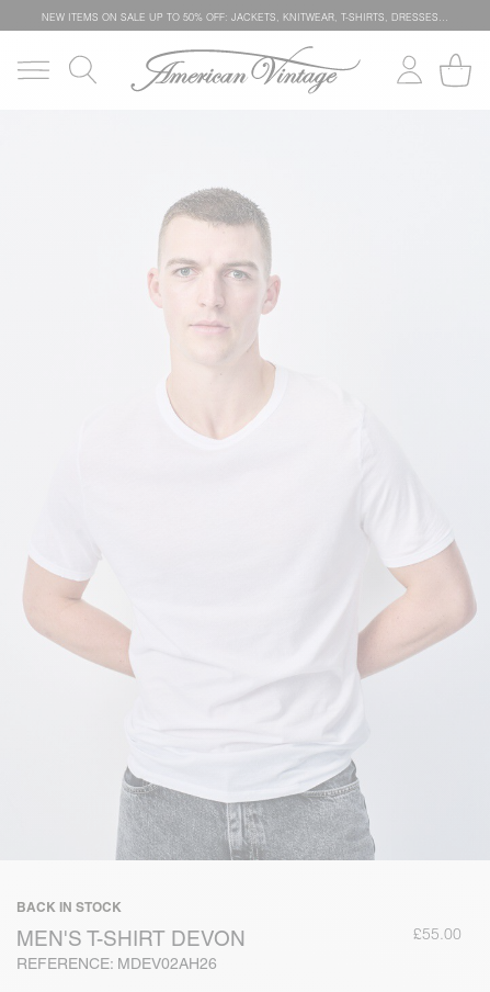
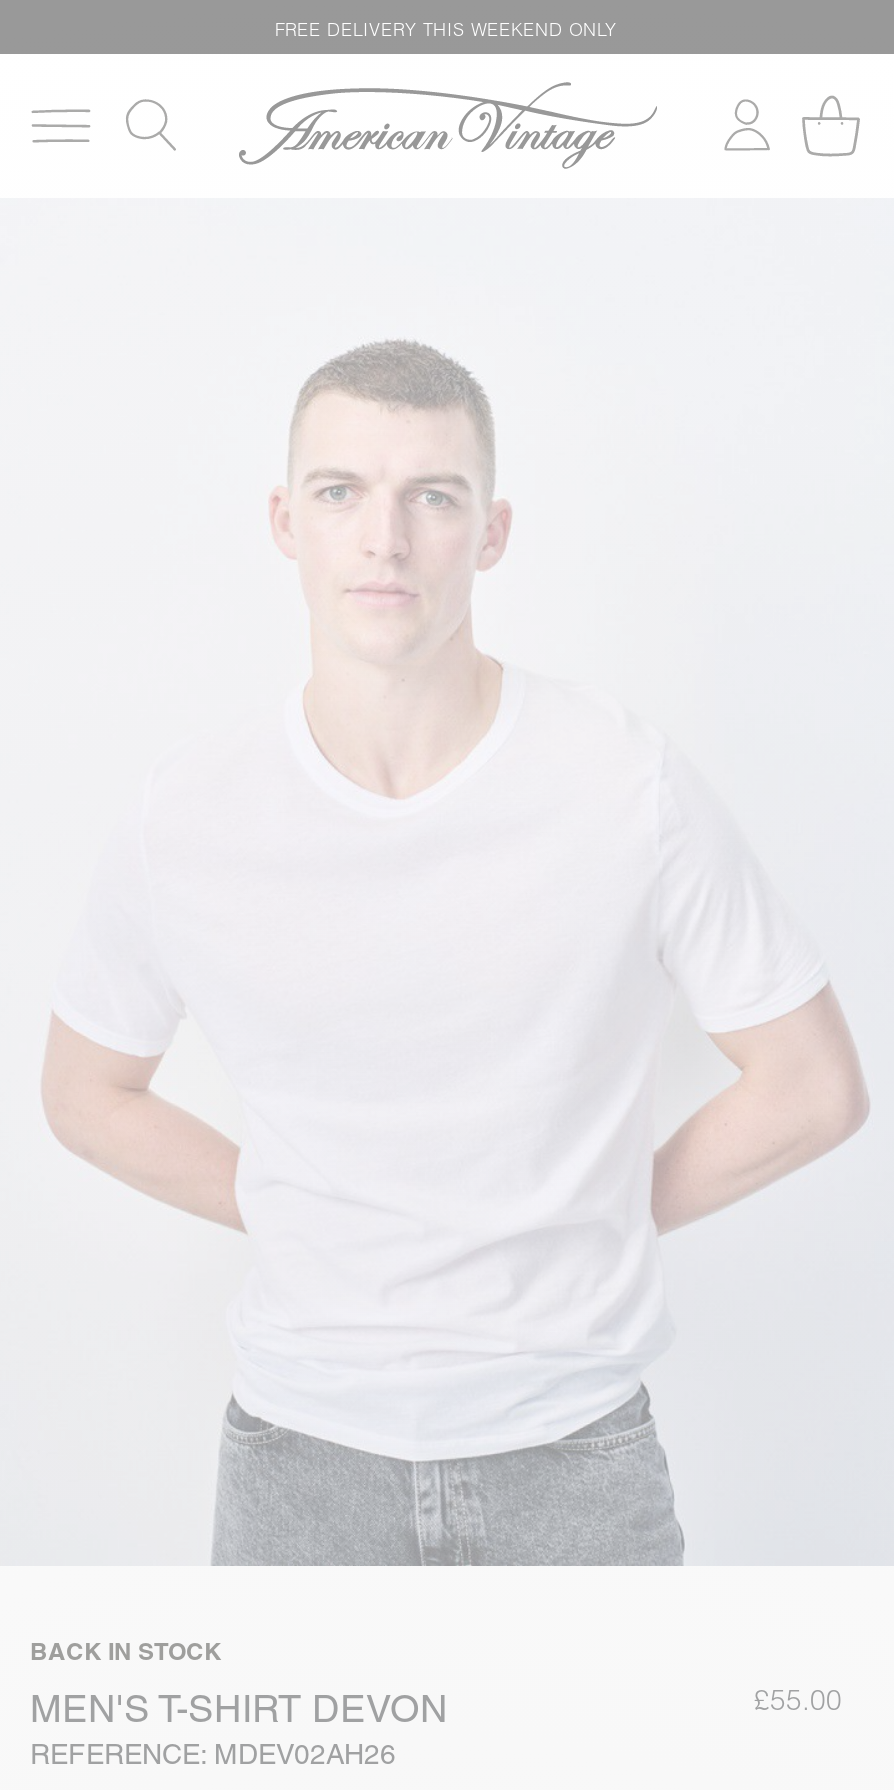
- NEW ITEMS ON SALE UP TO 50% OFF: JACKETS, KNITWEAR, T-SHIRTS, DRESSES…
+ FREE DELIVERY THIS WEEKEND ONLY
